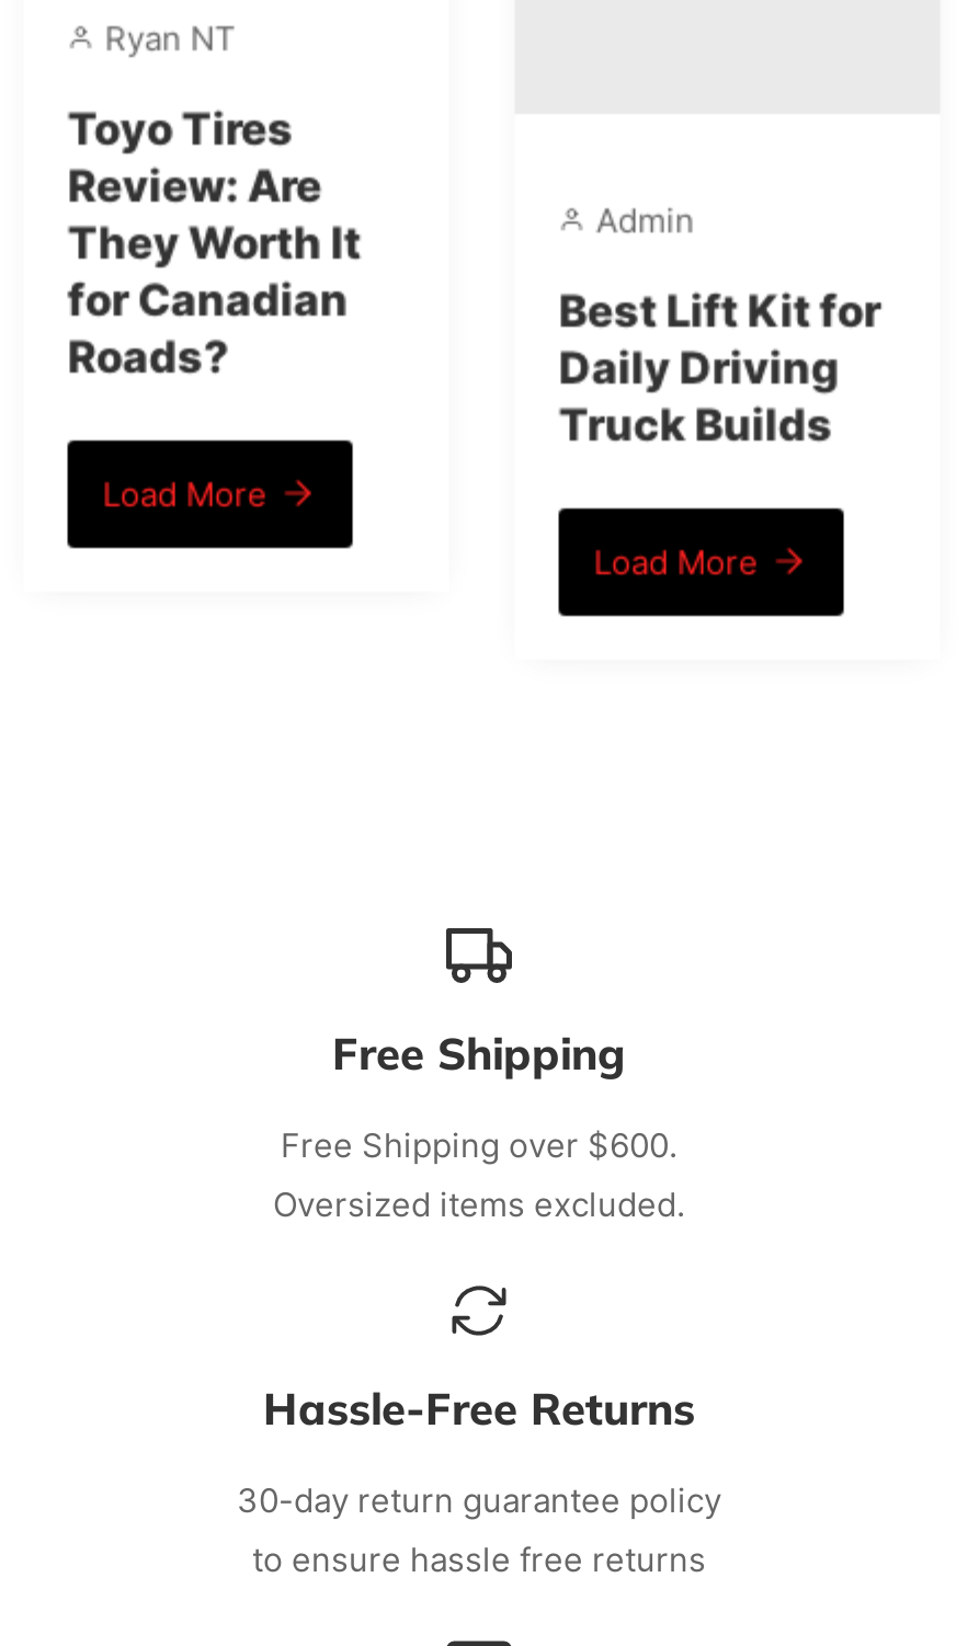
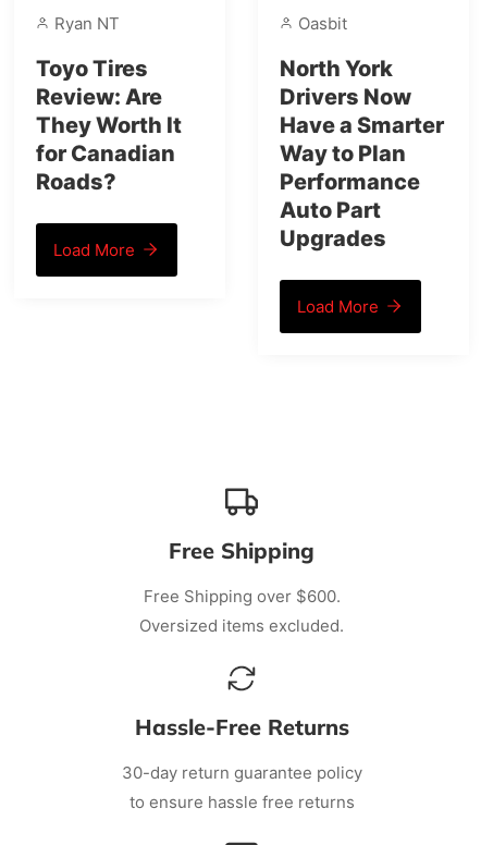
- Admin
+ Oasbit

- Best Lift Kit for
- Daily Driving
- Truck Builds
+ North York
+ Drivers Now
+ Have a Smarter
+ Way to Plan
+ Performance
+ Auto Part
+ Upgrades
